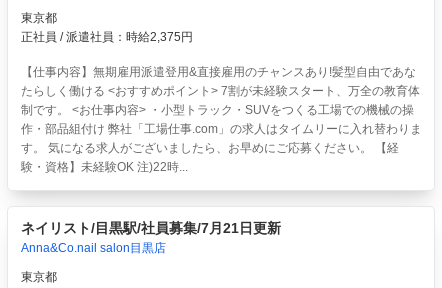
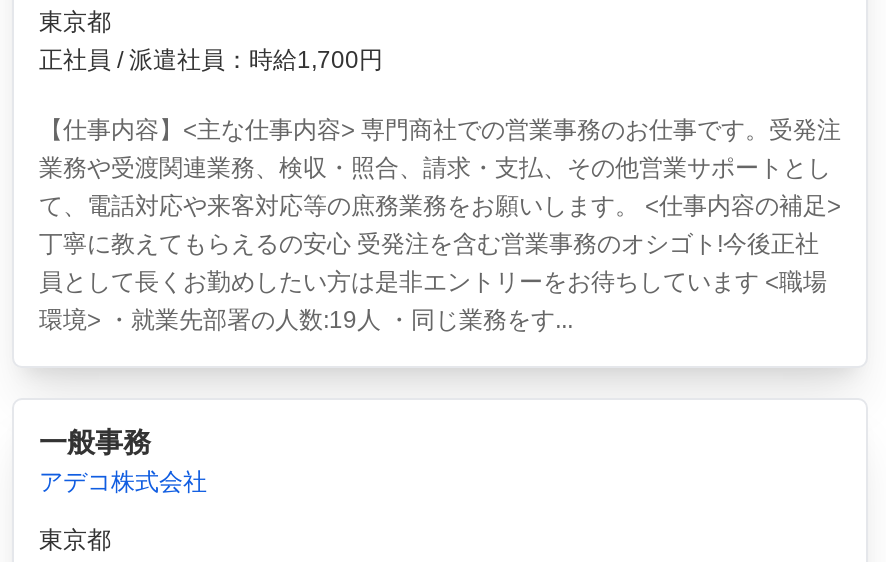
- 正社員 / 派遣社員：時給2,375円
+ 正社員 / 派遣社員：時給1,700円

- 【仕事内容】無期雇用派遣登用&直接雇用のチャンスあり!髪型自由であな
- たらしく働ける <おすすめポイント> 7割が未経験スタート、万全の教育体
- 制です。 <お仕事内容> ・小型トラック・SUVをつくる工場での機械の操
- 作・部品組付け 弊社「工場仕事.com」の求人はタイムリーに入れ替わりま
- す。 気になる求人がございましたら、お早めにご応募ください。 【経
- 験・資格】未経験OK 注)22時...
+ 【仕事内容】<主な仕事内容> 専門商社での営業事務のお仕事です。受発注
+ 業務や受渡関連業務、検収・照合、請求・支払、その他営業サポートとし
+ て、電話対応や来客対応等の庶務業務をお願いします。 <仕事内容の補足>
+ 丁寧に教えてもらえるの安心 受発注を含む営業事務のオシゴト!今後正社
+ 員として長くお勤めしたい方は是非エントリーをお待ちしています <職場
+ 環境> ・就業先部署の人数:19人 ・同じ業務をす...

- ネイリスト/目黒駅/社員募集/7月21日更新
- Anna&Co.nail salon目黒店
+ 一般事務
+ アデコ株式会社
